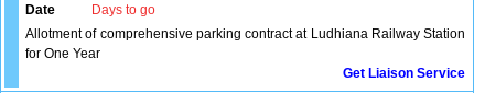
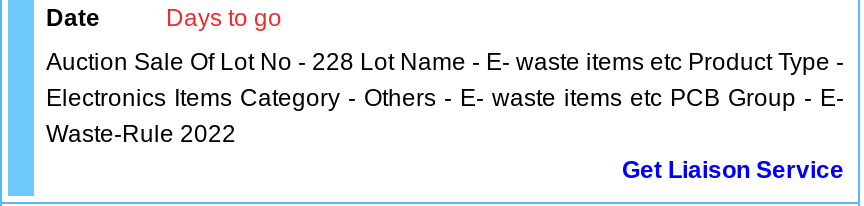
- Allotment of comprehensive parking contract at Ludhiana Railway Station
- for One Year
+ Auction Sale Of Lot No - 228 Lot Name - E- waste items etc Product Type -
+ Electronics Items Category - Others - E- waste items etc PCB Group - E-
+ Waste-Rule 2022
